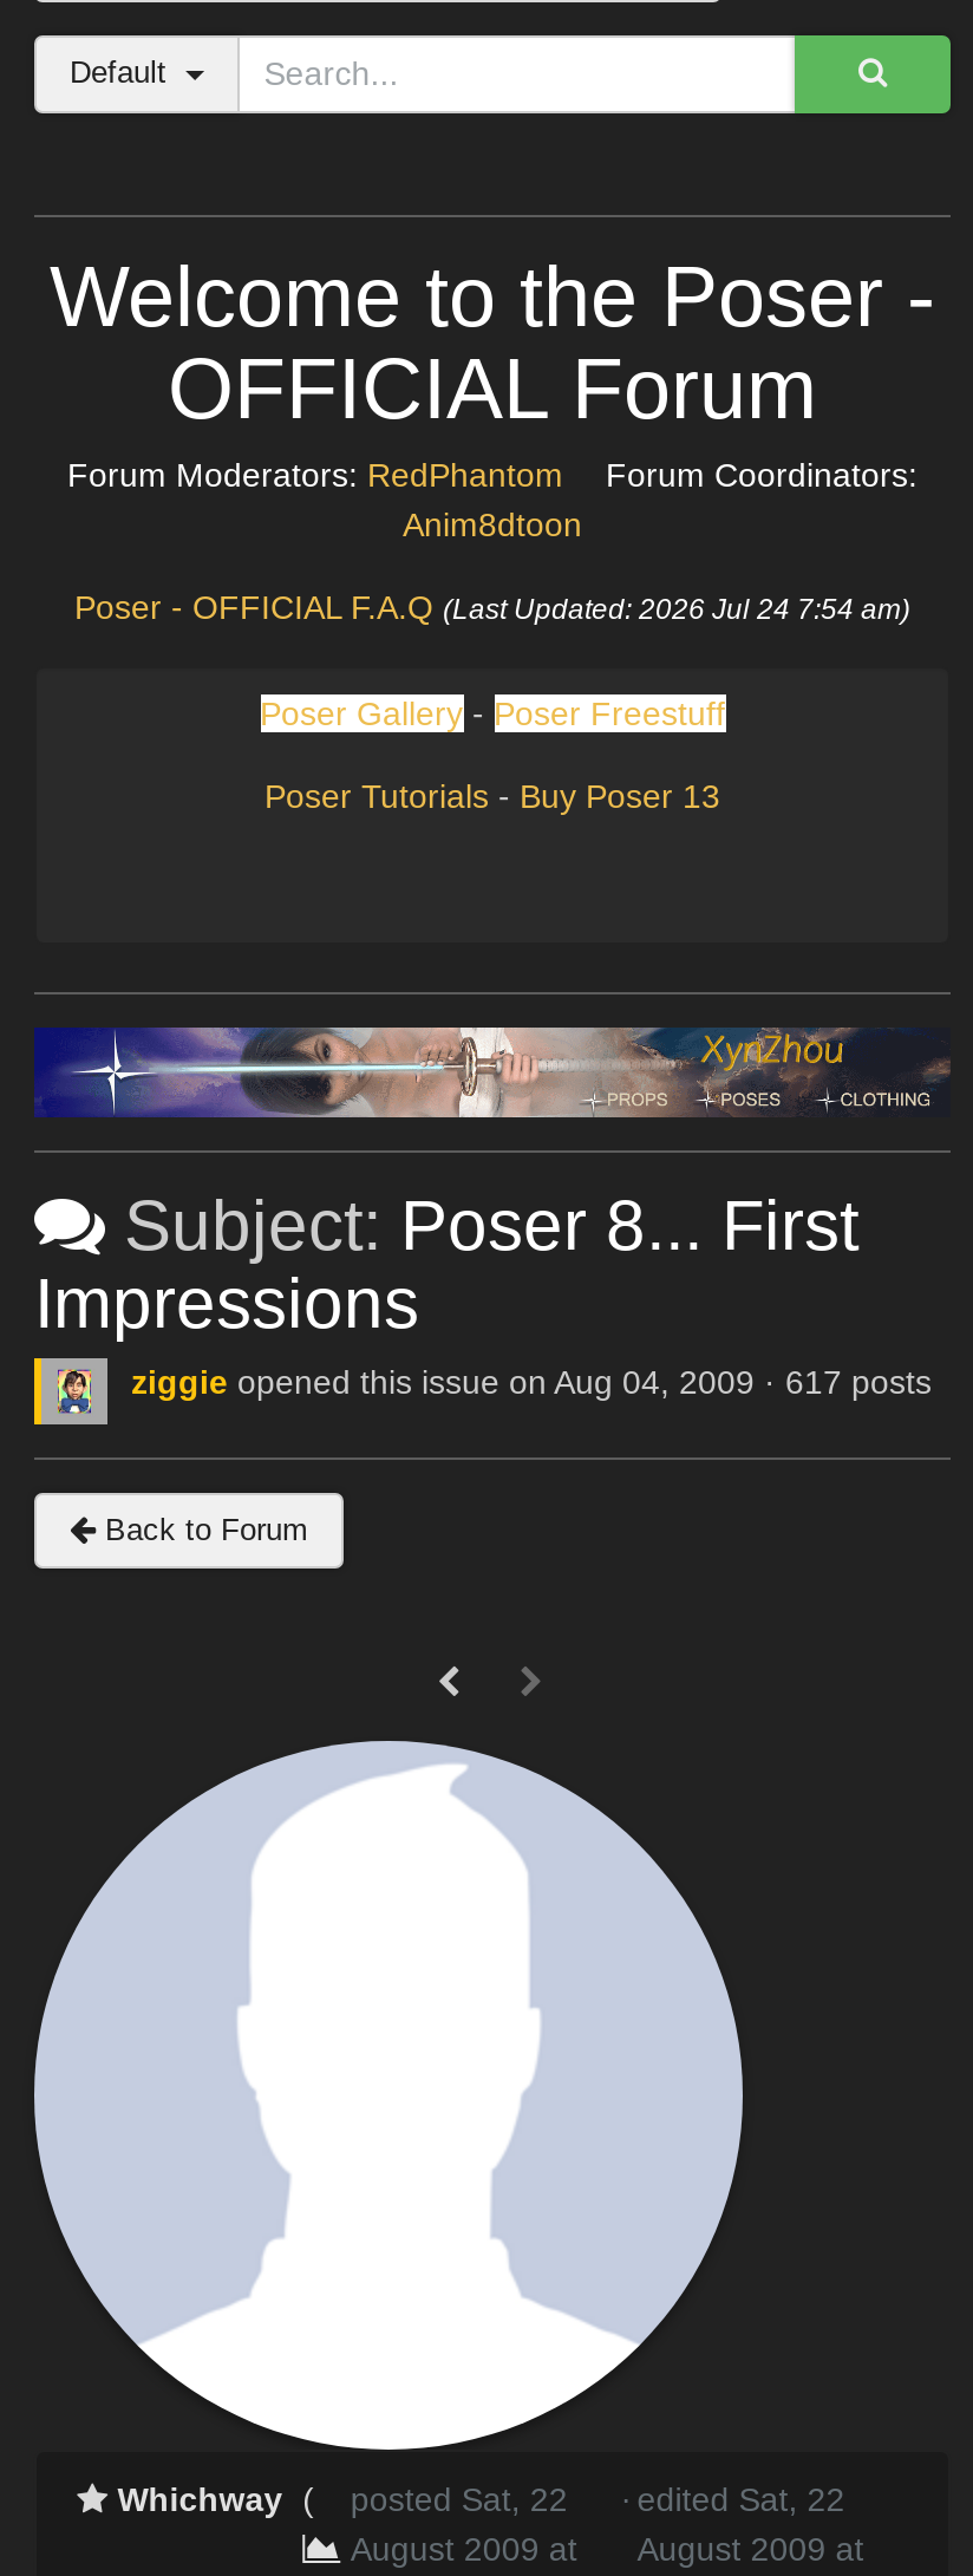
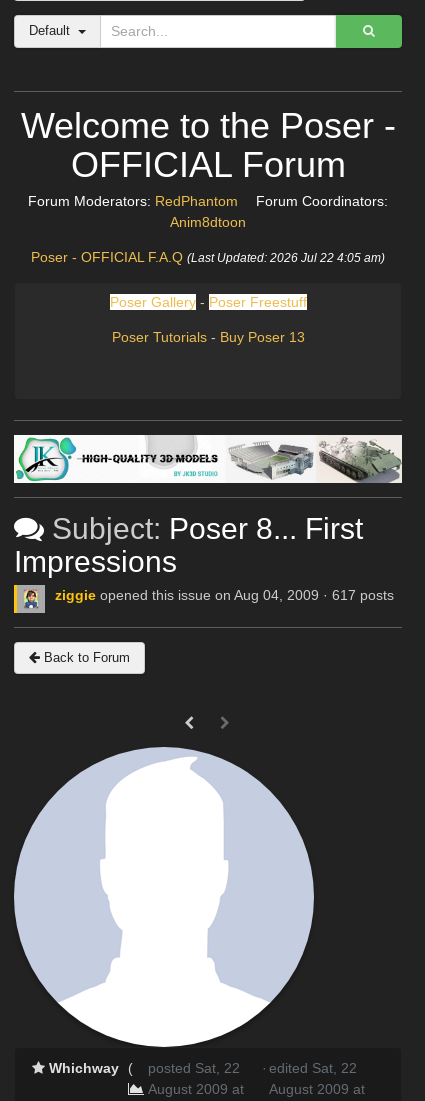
- Poser - OFFICIAL F.A.Q (Last Updated: 2026 Jul 24 7:54 am)
+ Poser - OFFICIAL F.A.Q (Last Updated: 2026 Jul 22 4:05 am)

- [image]
+ [image]
